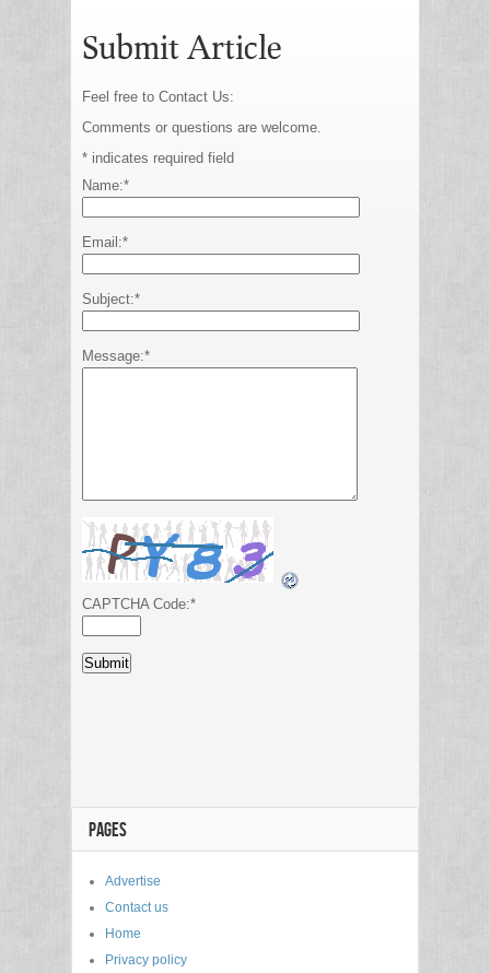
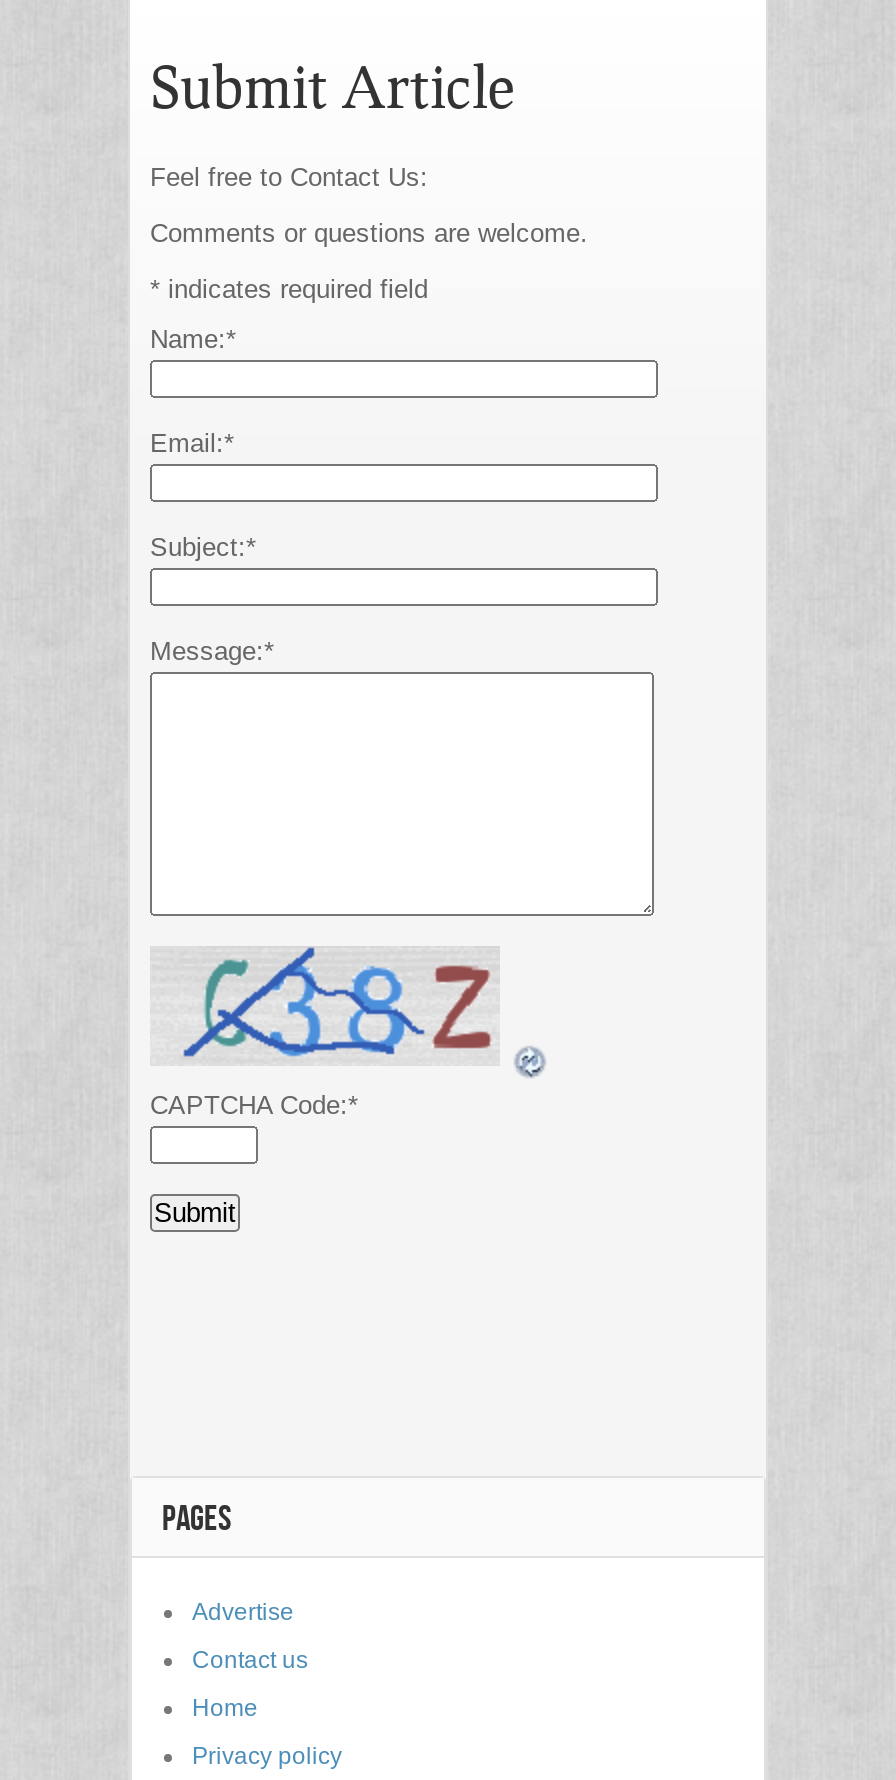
- [image]
+ [image]
